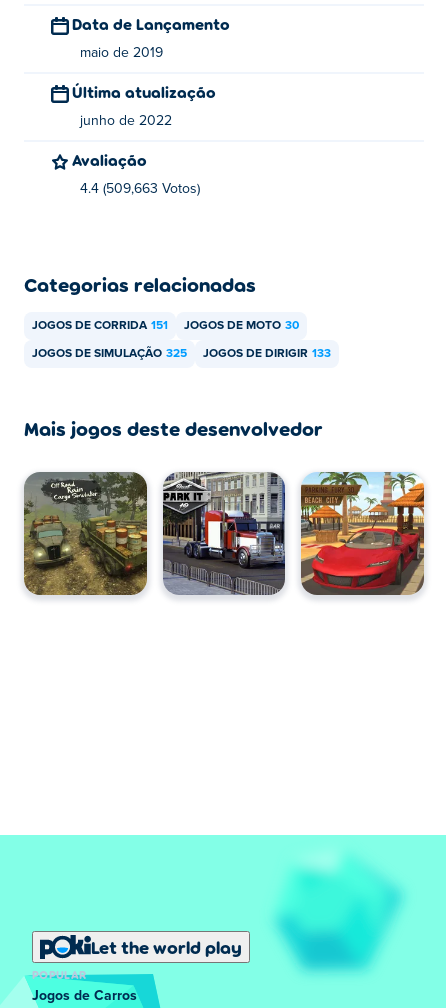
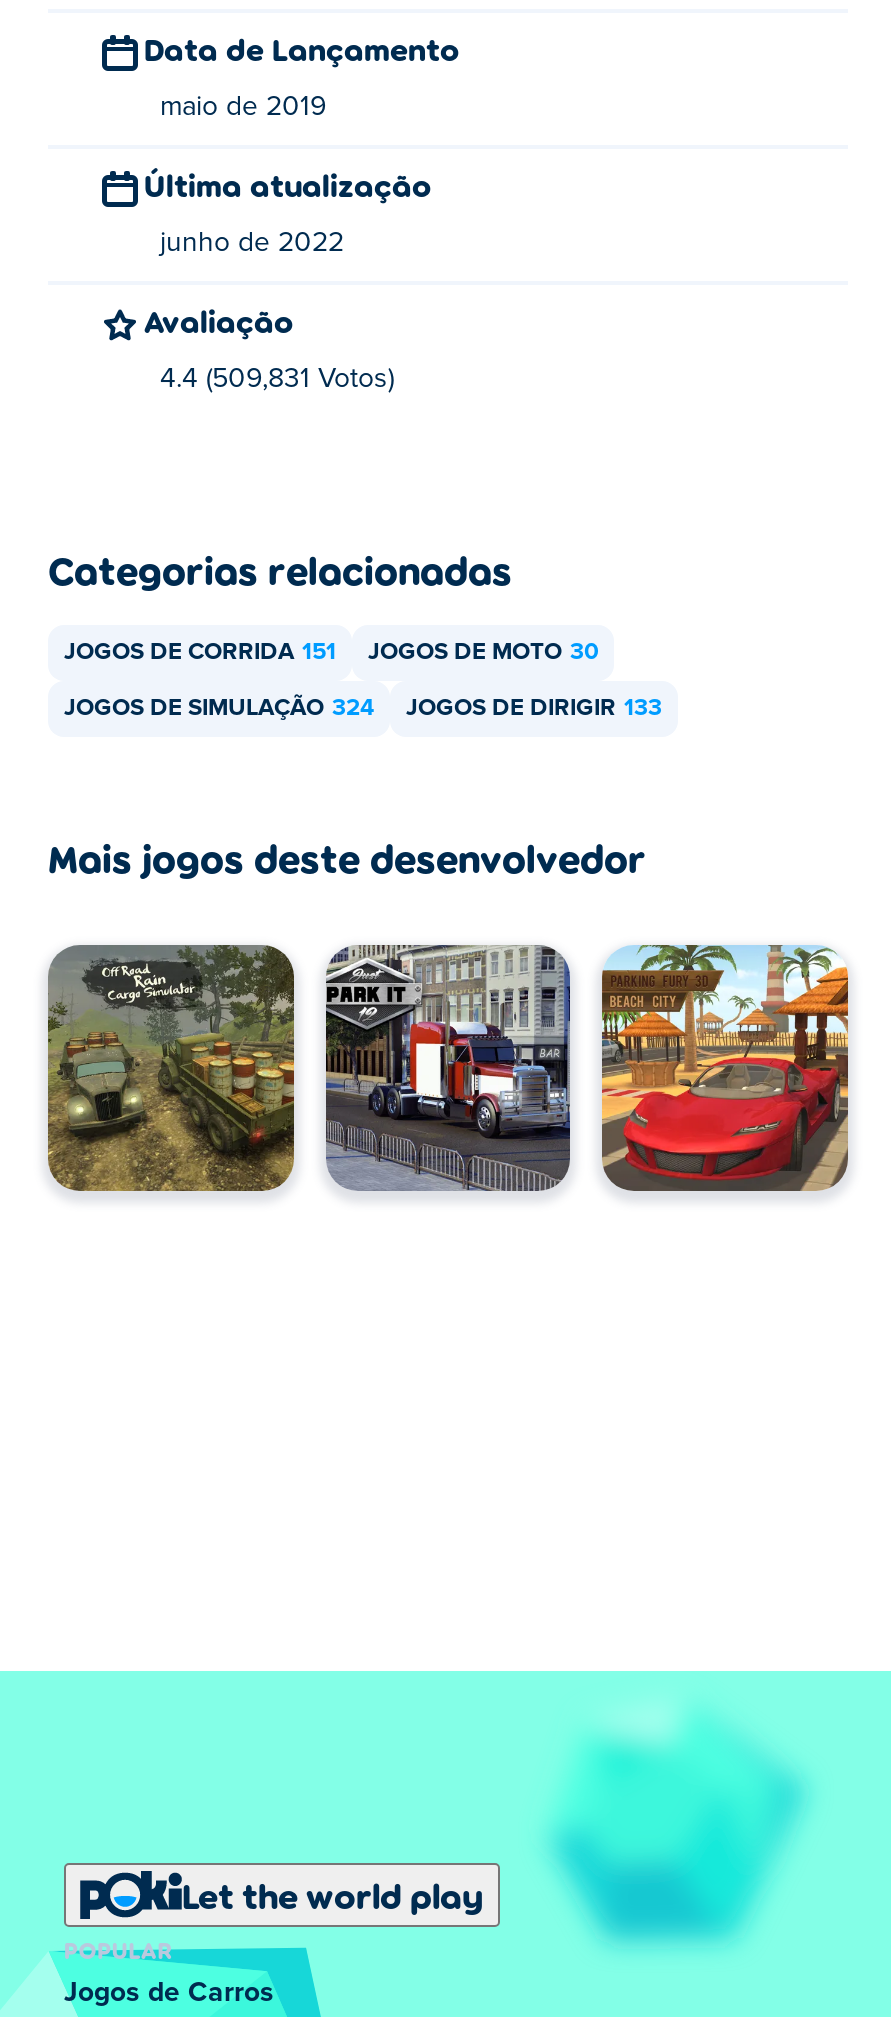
- 4.4 (509,663 Votos)
+ 4.4 (509,831 Votos)

- JOGOS DE SIMULAÇÃO 325
+ JOGOS DE SIMULAÇÃO 324
